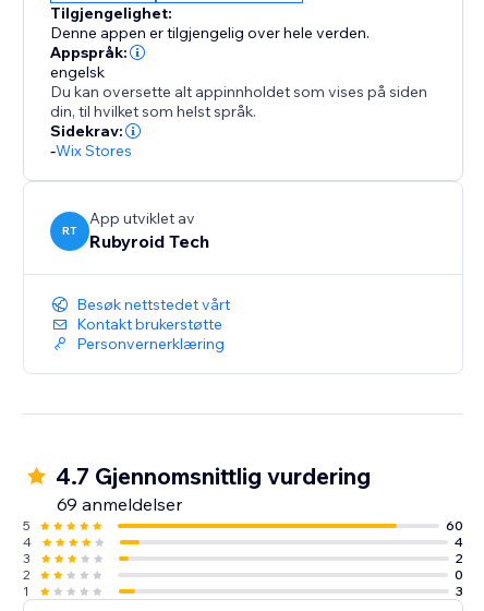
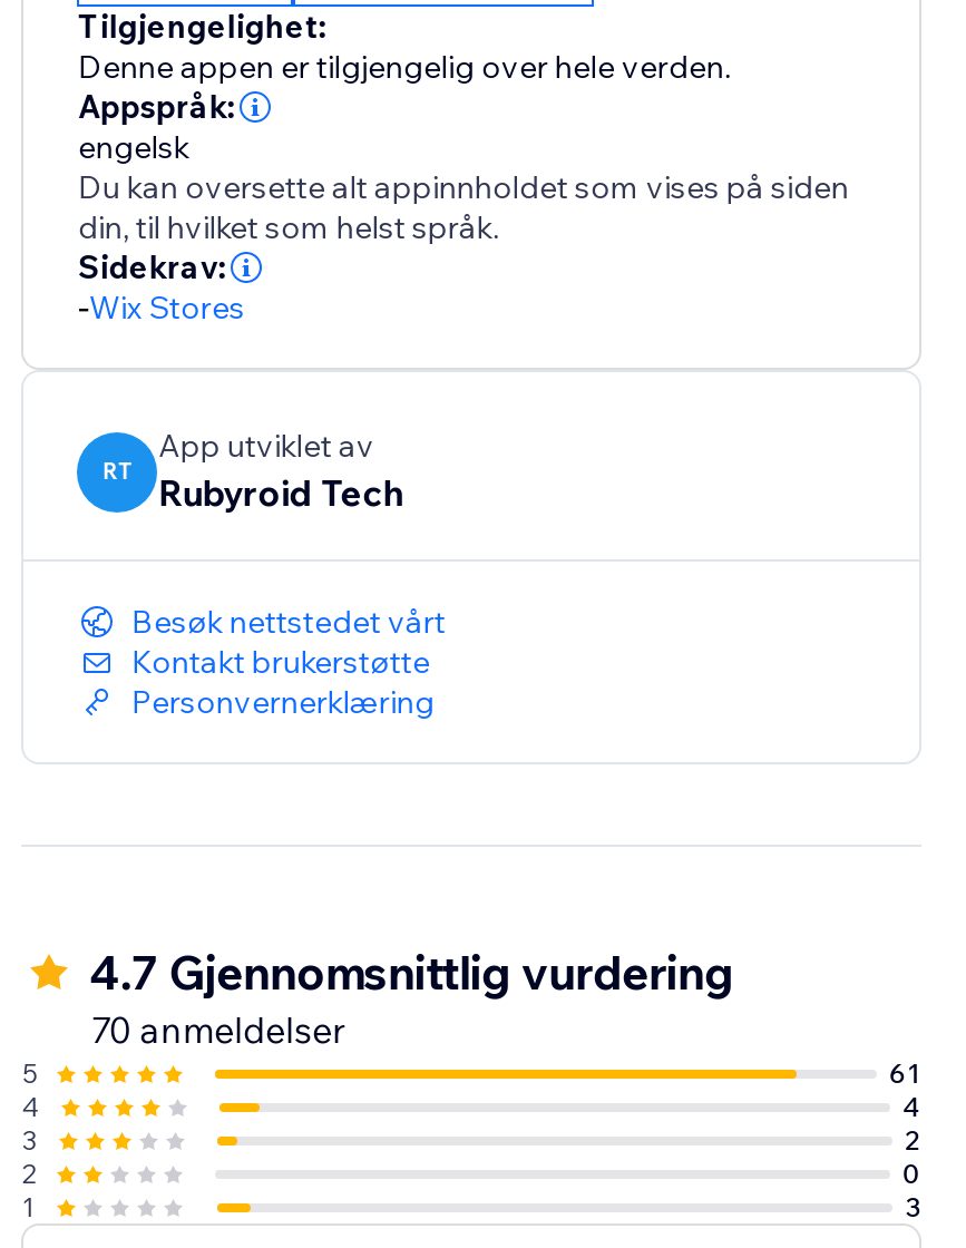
- 69 anmeldelser
+ 70 anmeldelser

- 60
+ 61
